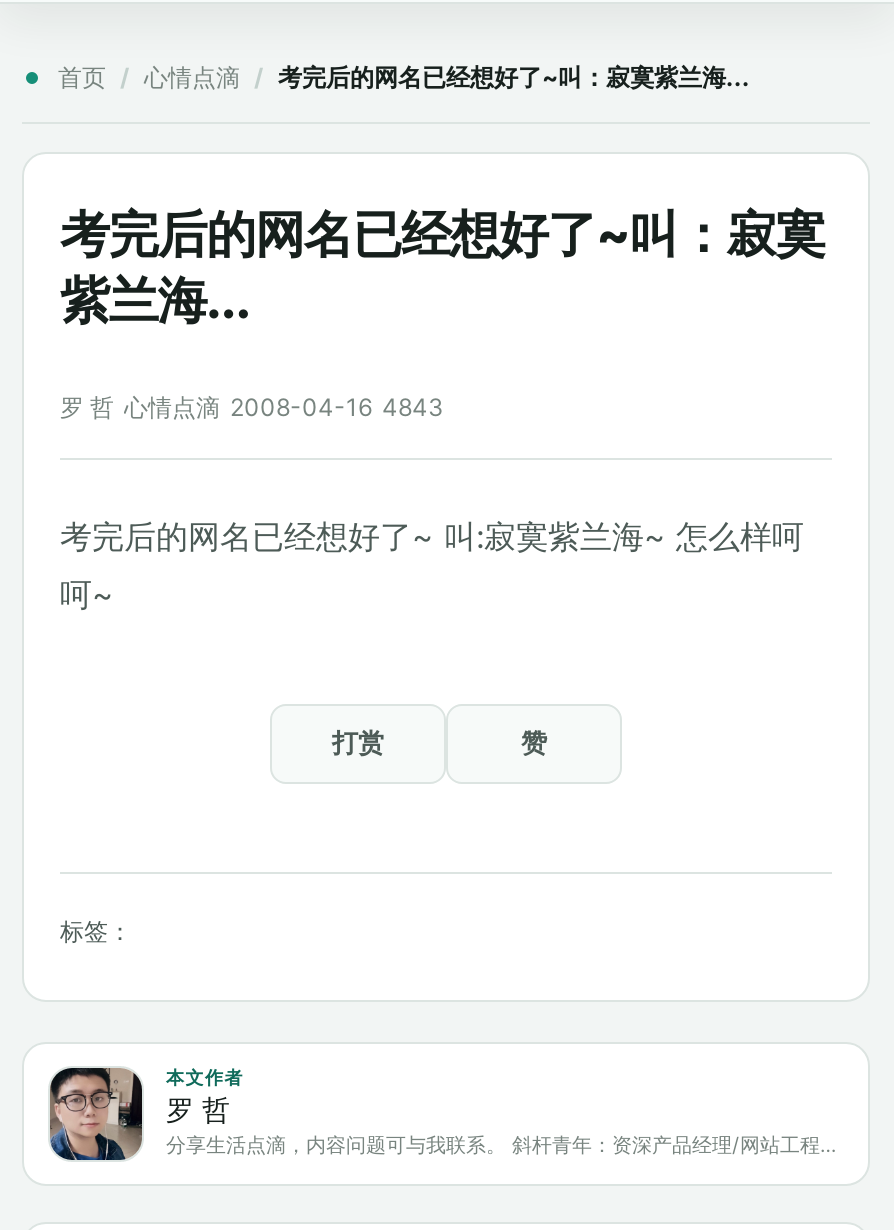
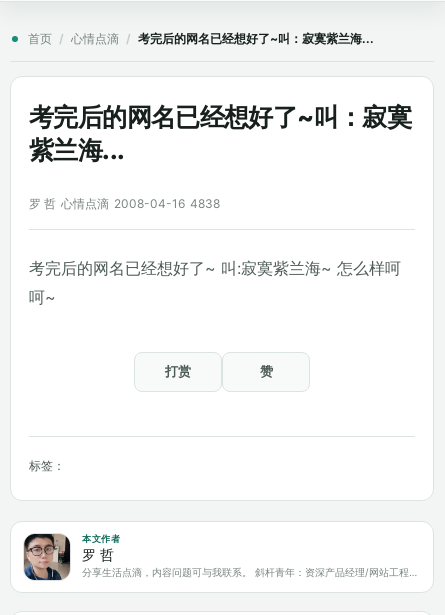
- 罗 哲 心情点滴 2008-04-16 4843
+ 罗 哲 心情点滴 2008-04-16 4838
